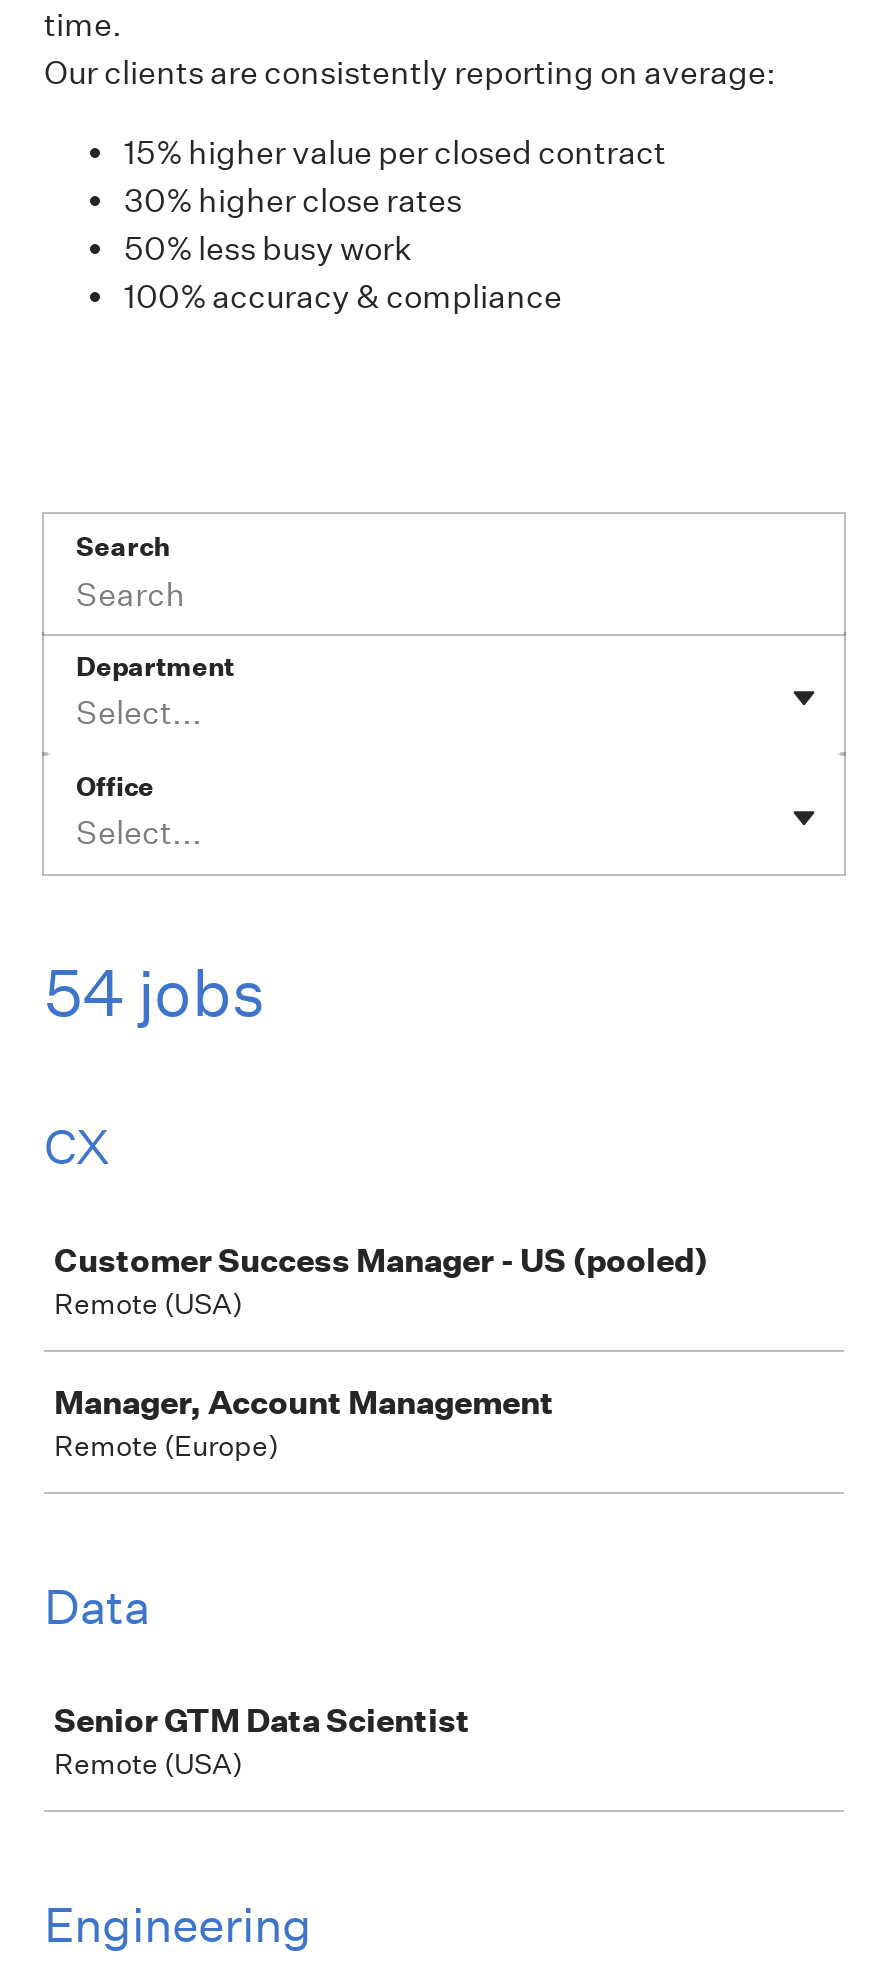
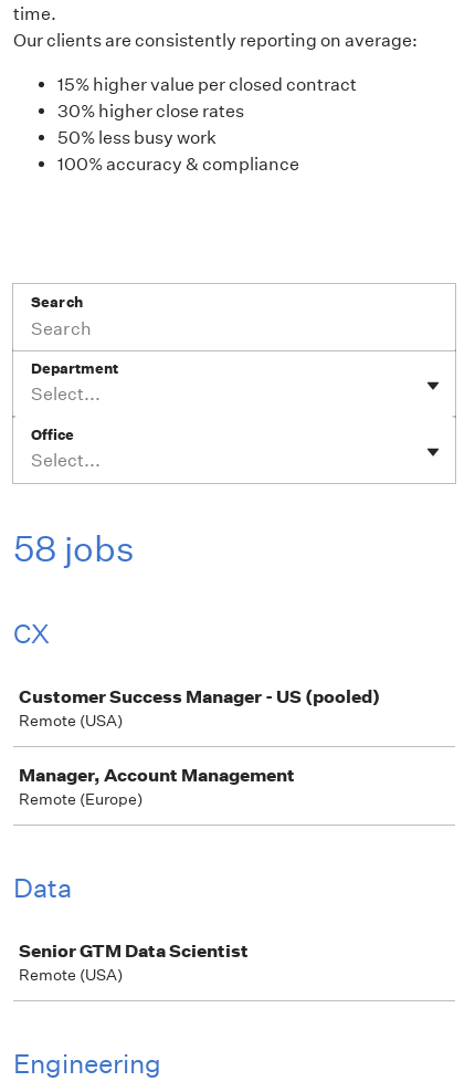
- 54 jobs
+ 58 jobs
